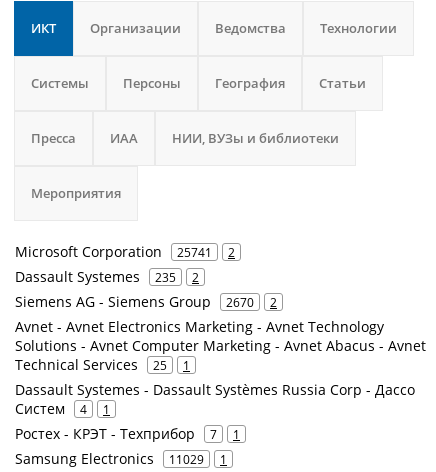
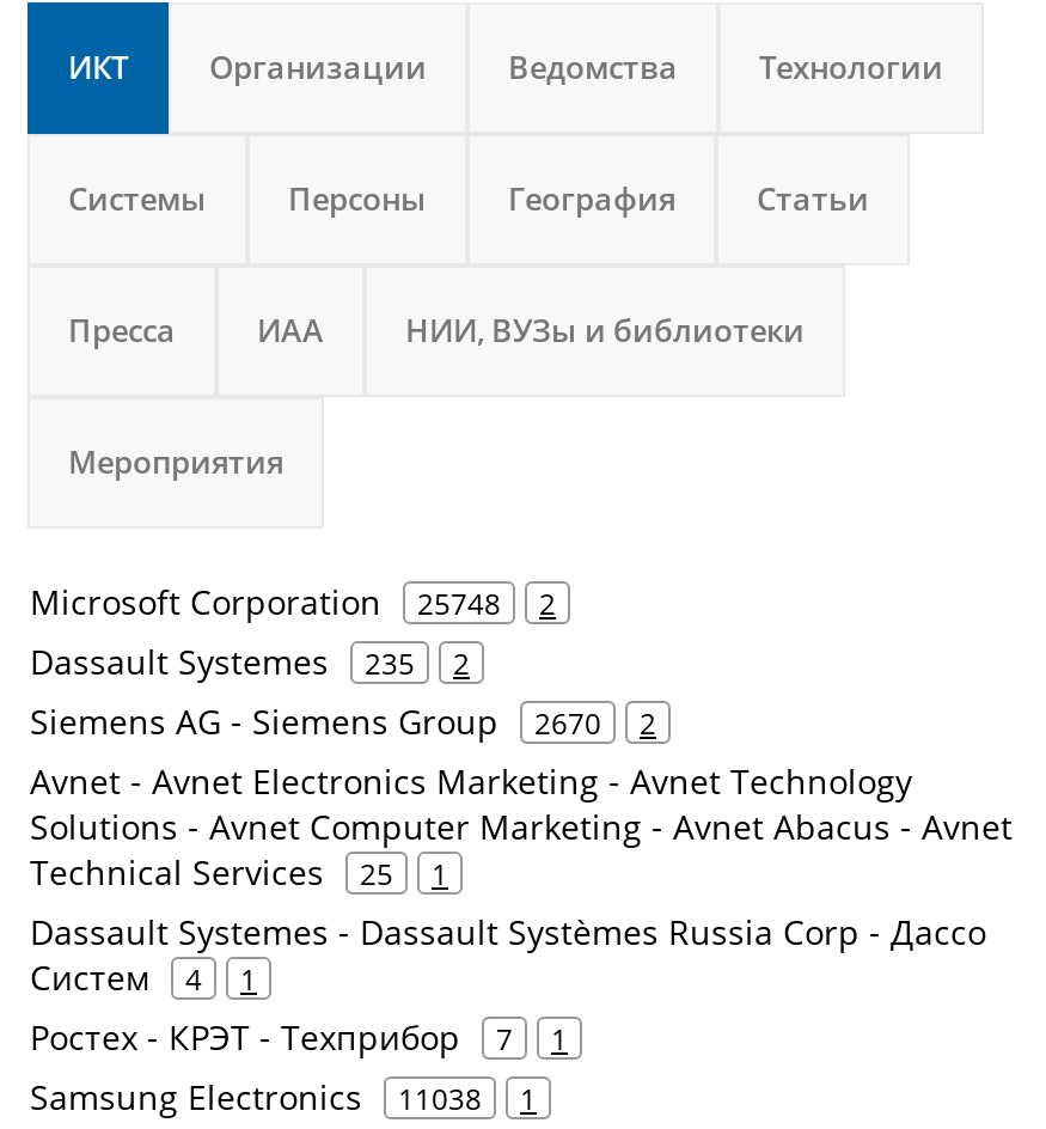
- Microsoft Corporation 25741 2
+ Microsoft Corporation 25748 2

- Samsung Electronics 11029 1
+ Samsung Electronics 11038 1
